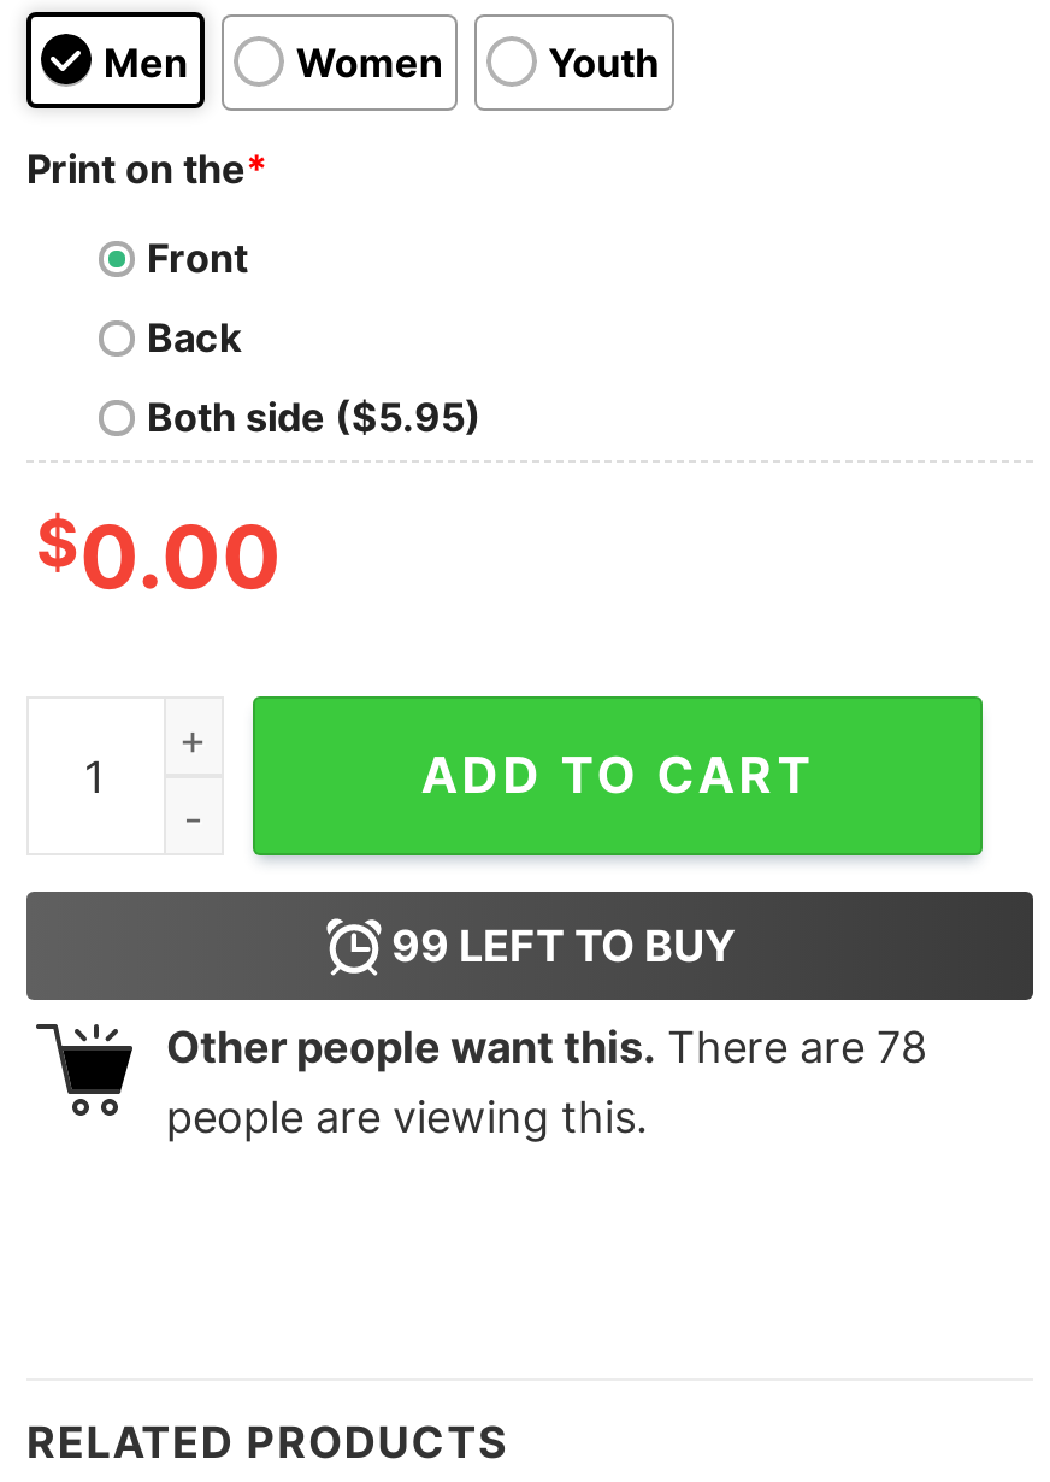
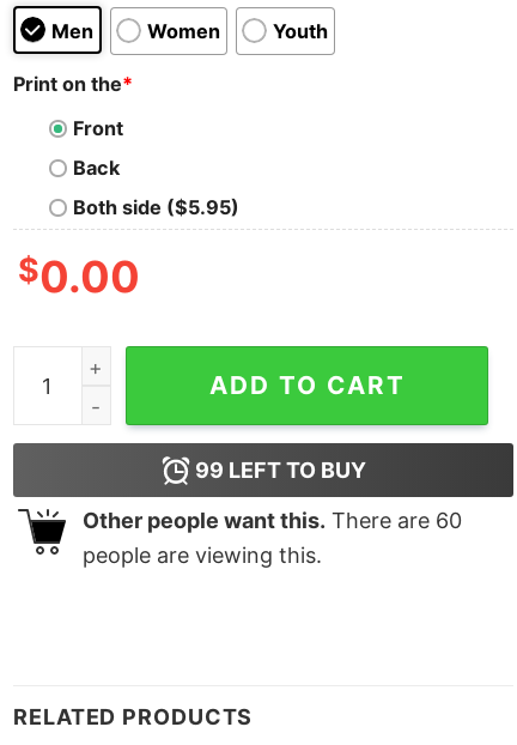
- Other people want this. There are 78
+ Other people want this. There are 60
